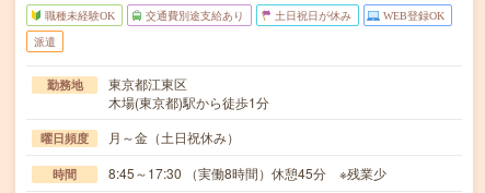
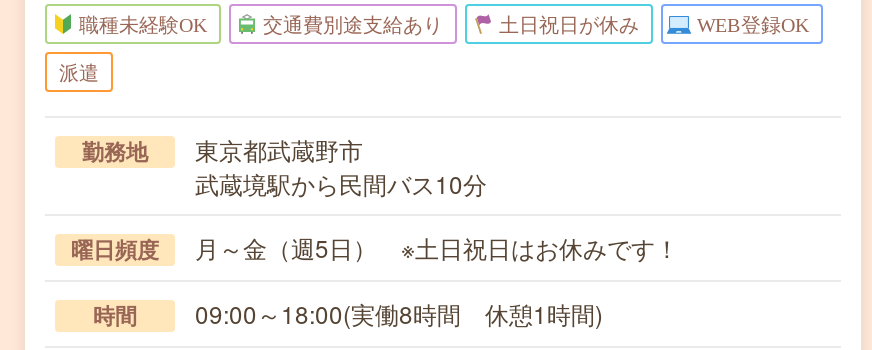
- 東京都江東区
- 木場(東京都)駅から徒歩1分
+ 東京都武蔵野市
+ 武蔵境駅から民間バス10分

- 月～金（土日祝休み）
+ 月～金（週5日） ※土日祝日はお休みです！

- 8:45～17:30 （実働8時間）休憩45分 ※残業少
+ 09:00～18:00(実働8時間 休憩1時間)
